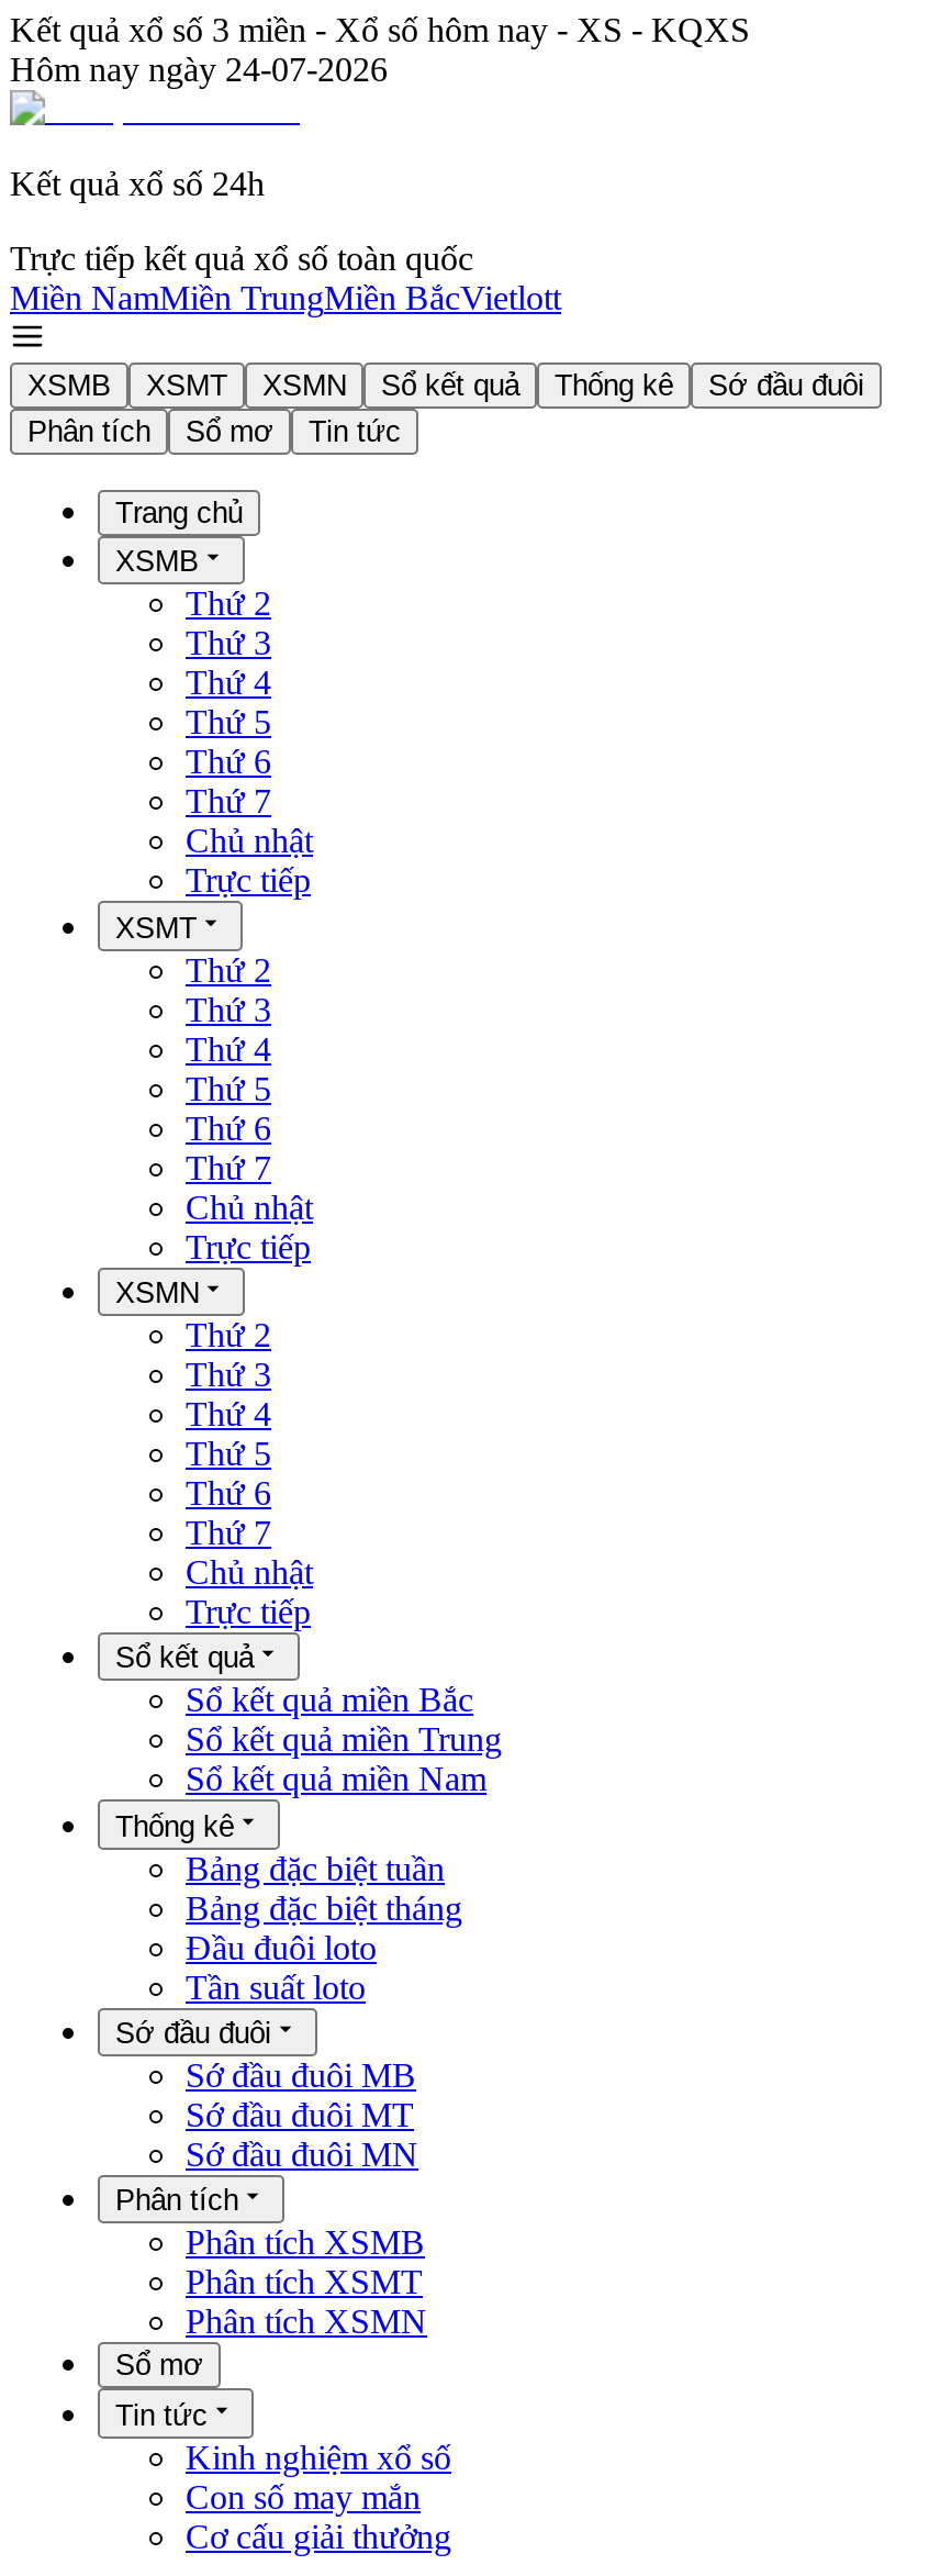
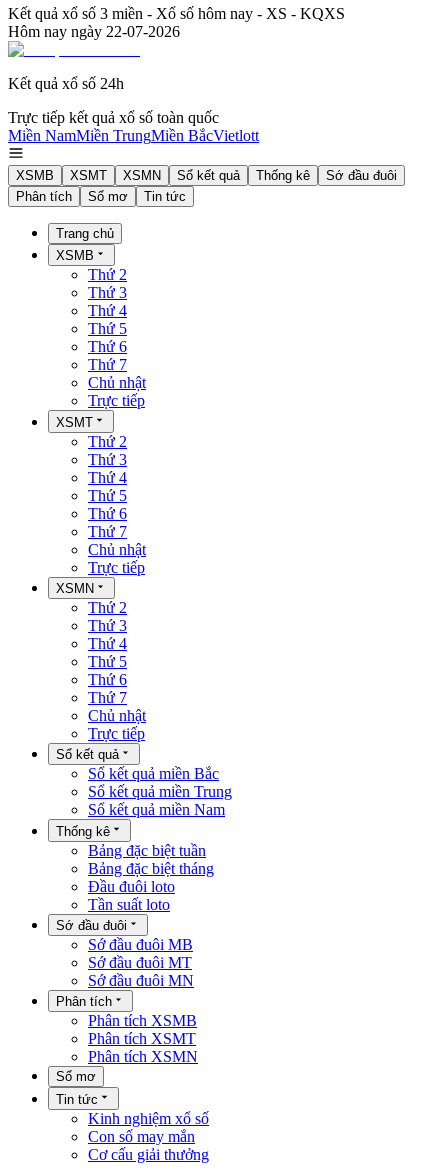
- Hôm nay ngày 24-07-2026
+ Hôm nay ngày 22-07-2026
